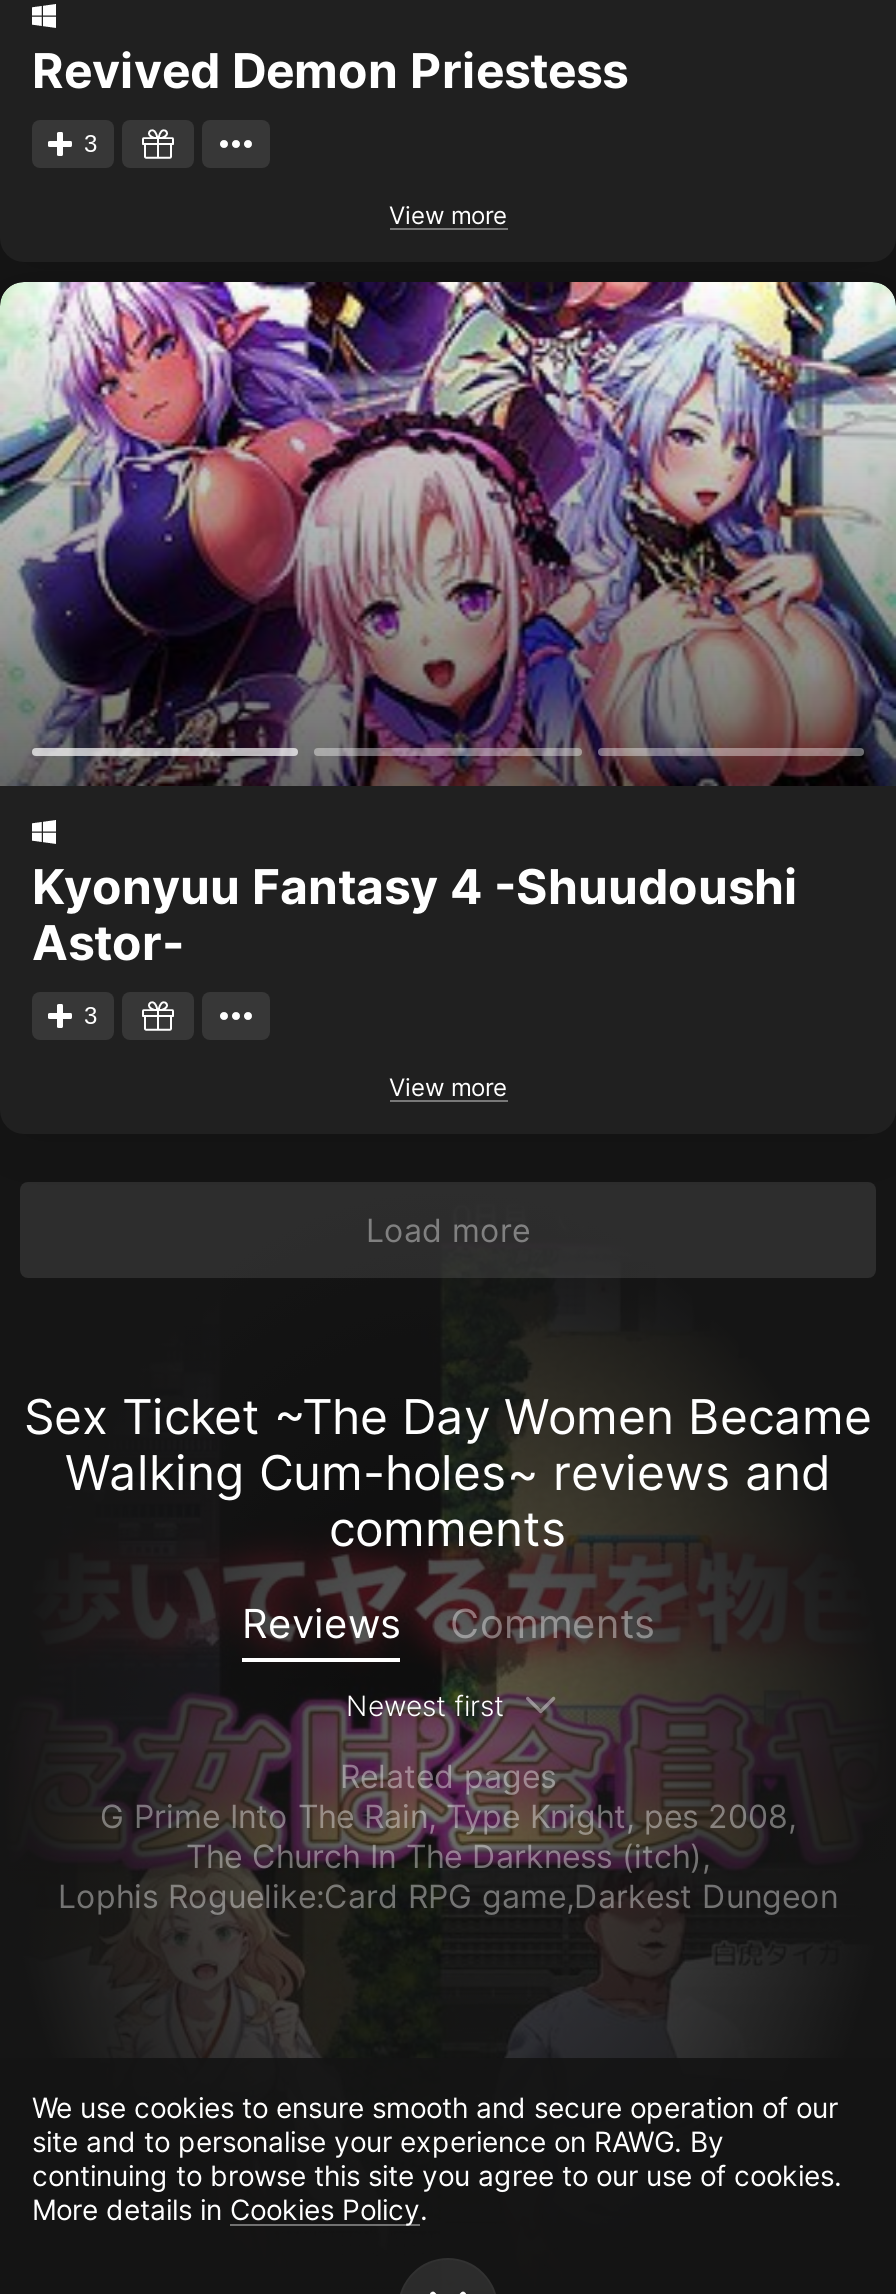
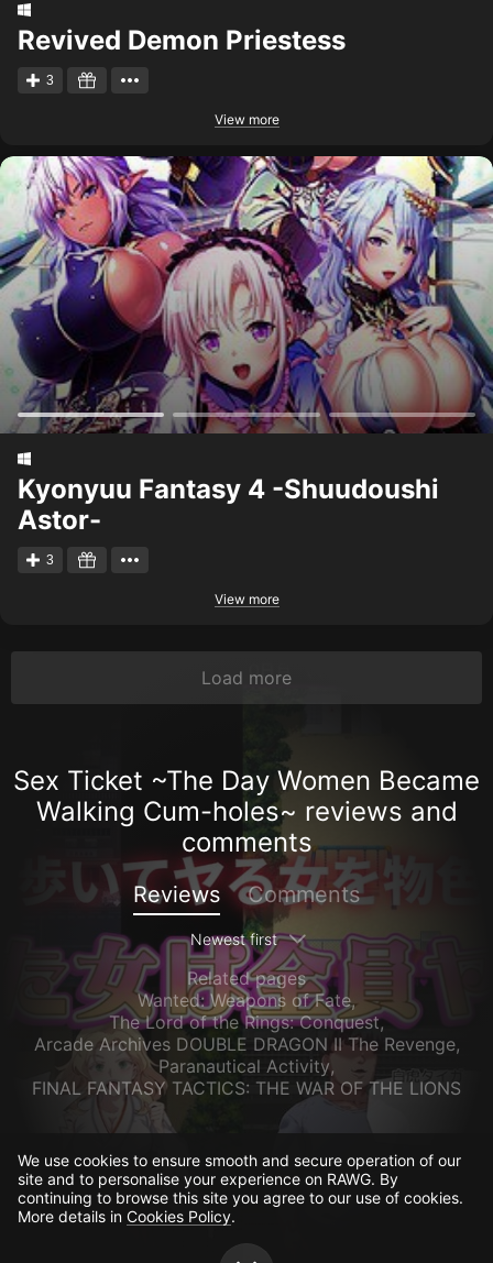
- G Prime Into The Rain,Type Knight, pes 2008,
- The Church In The Darkness (itch),
- Lophis Roguelike:Card RPG game,Darkest Dungeon
+ Wanted: Weapons of Fate,
+ The Lord of the Rings: Conquest,
+ Arcade Archives DOUBLE DRAGON II The Revenge,
+ Paranautical Activity,
+ FINAL FANTASY TACTICS: THE WAR OF THE LIONS
